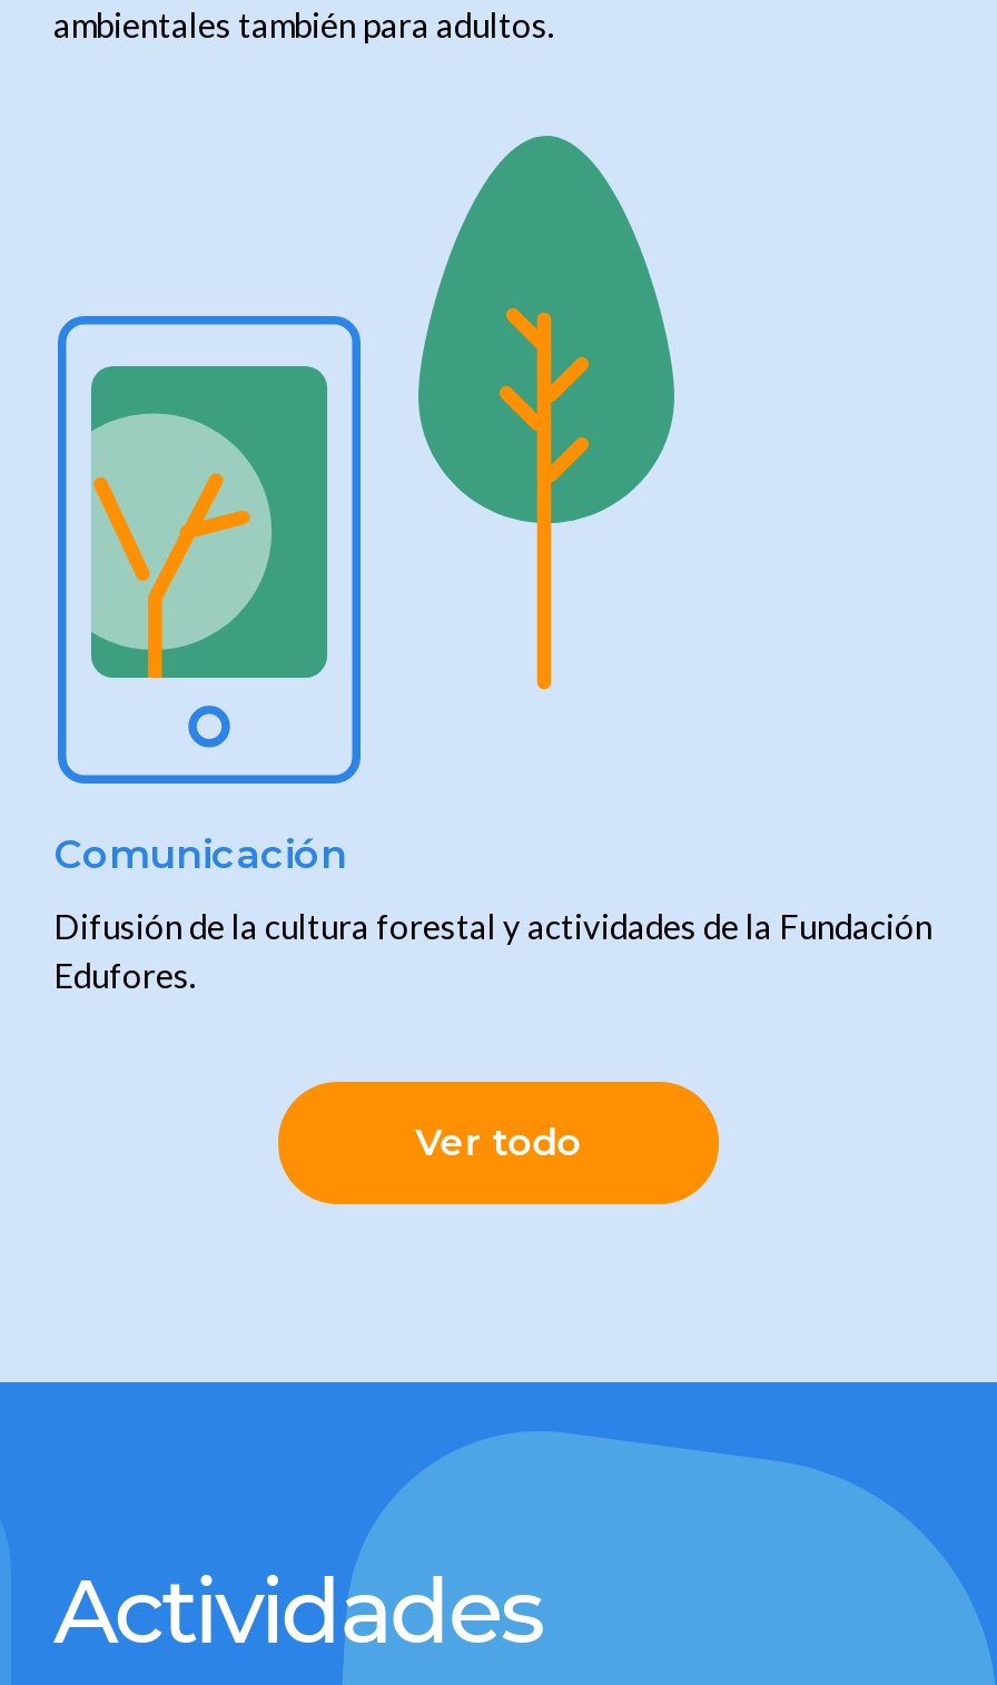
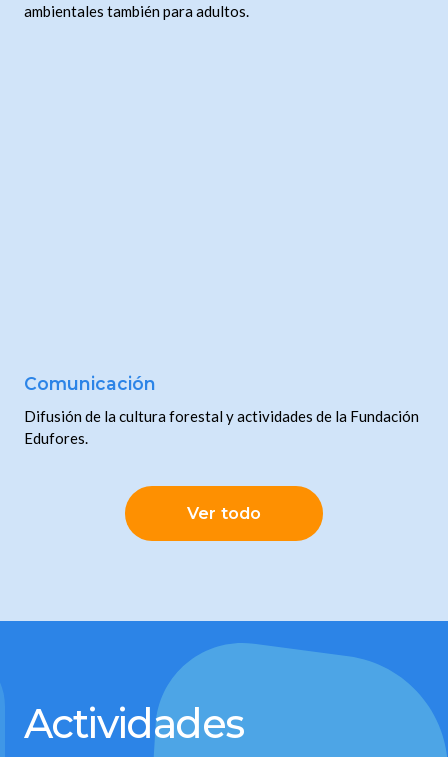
- [image]

- [image]
